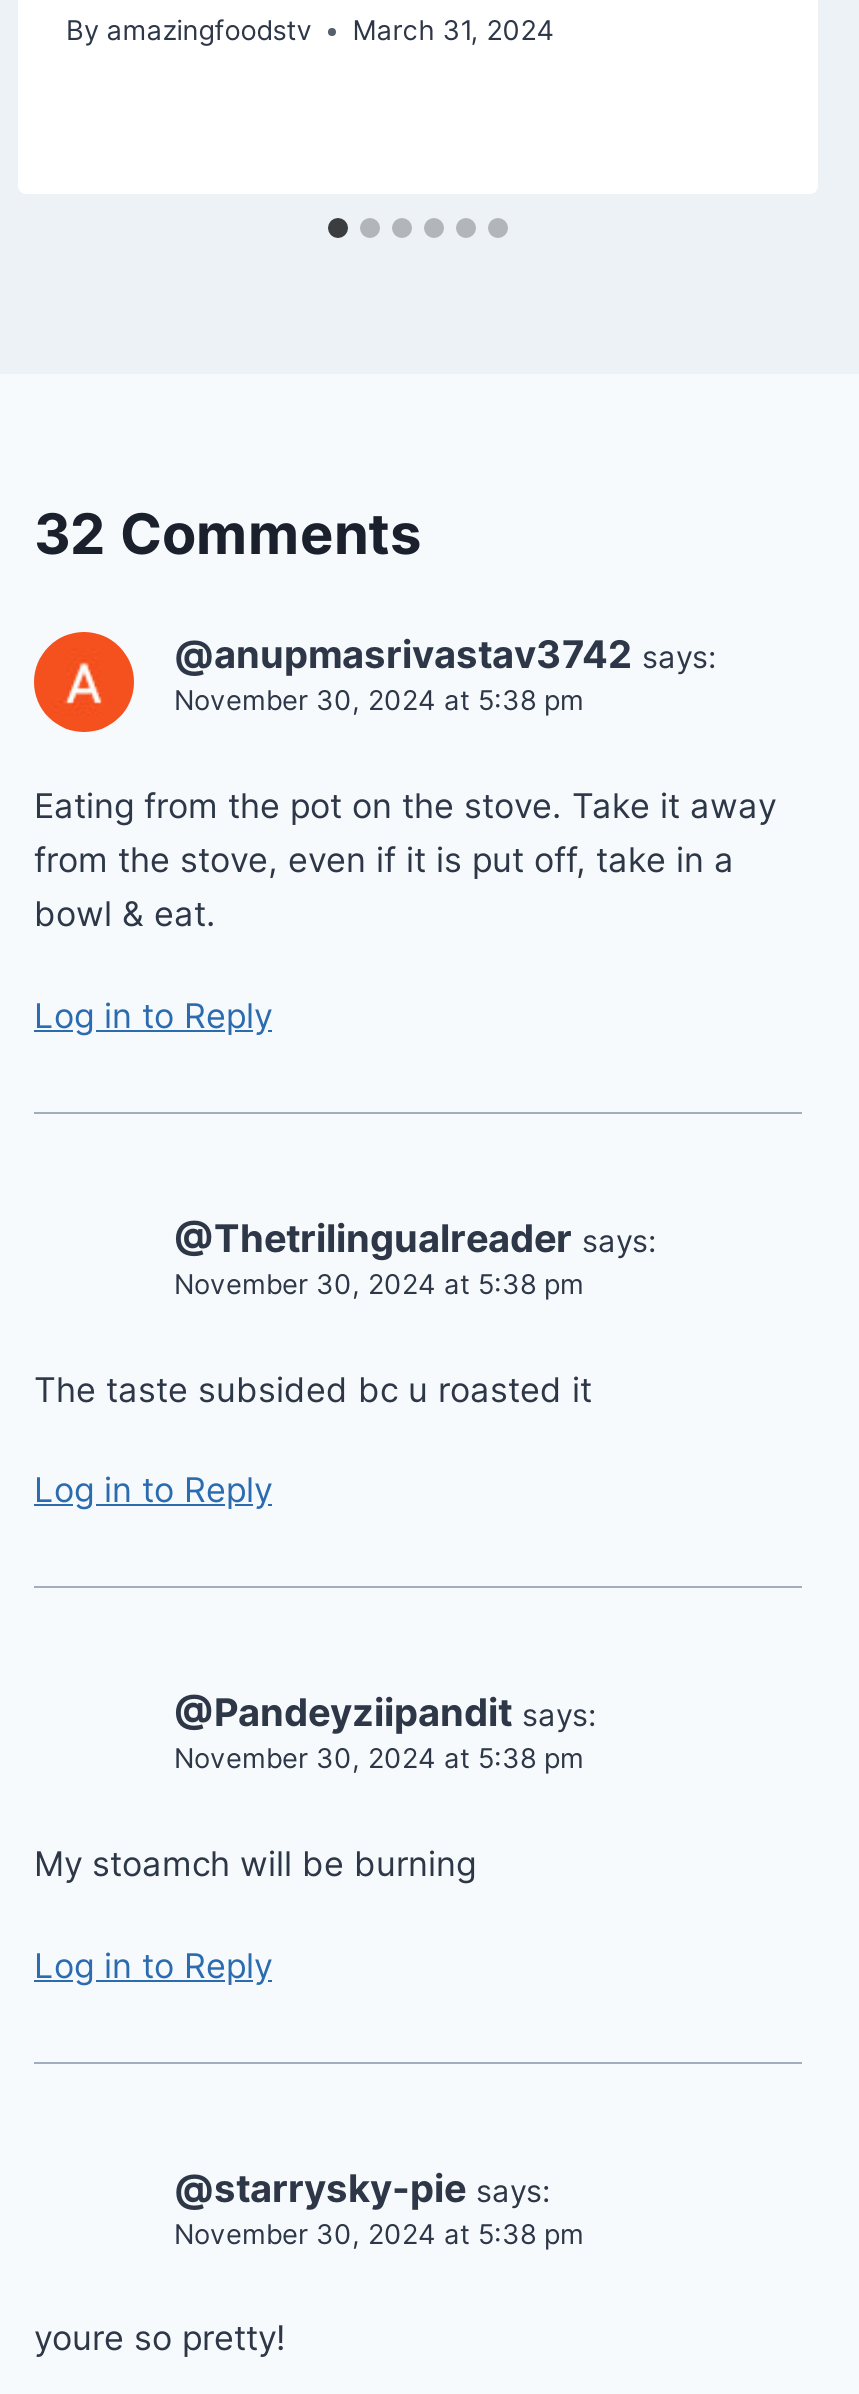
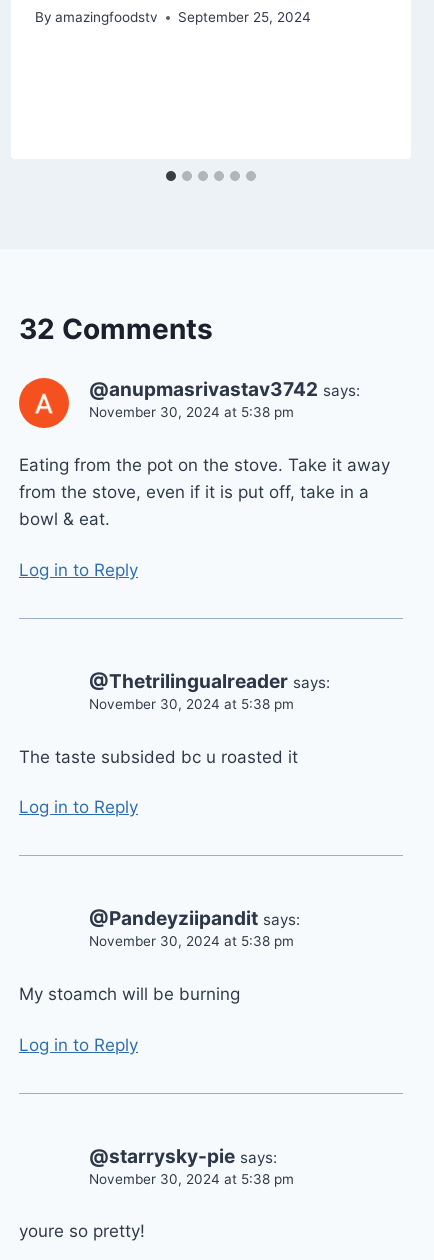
- By amazingfoodstv March 31, 2024
+ By amazingfoodstv September 25, 2024
